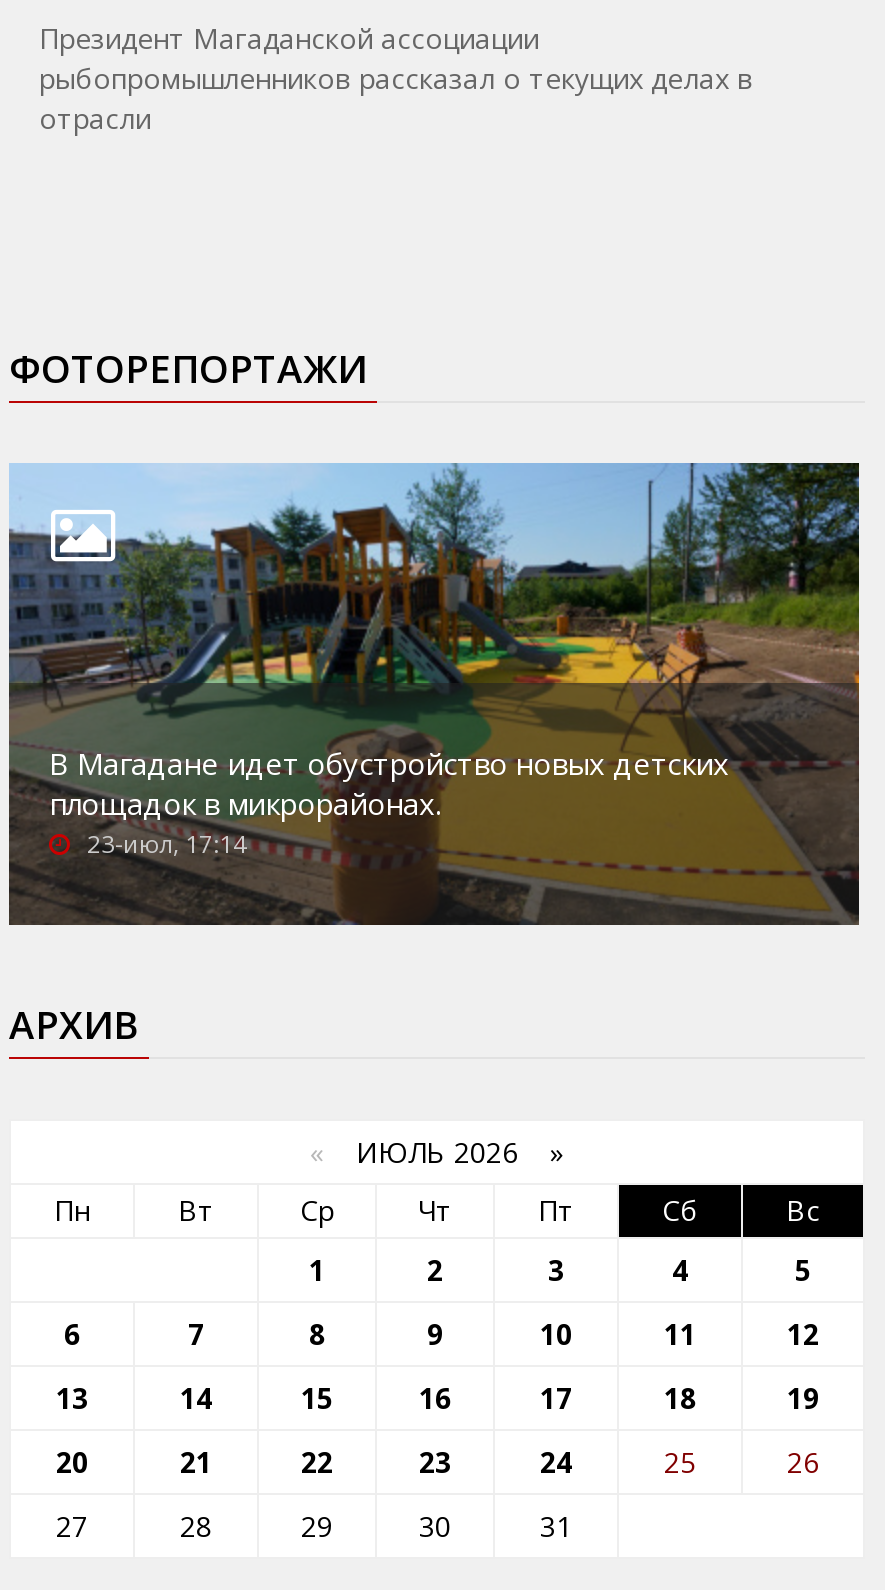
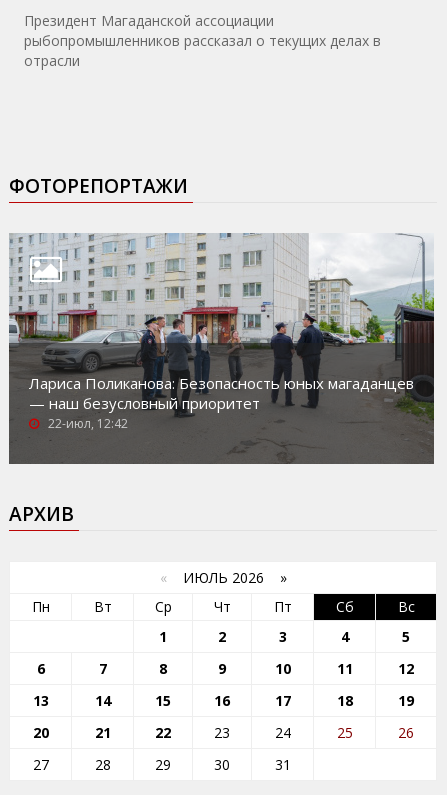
- [image]
- В Магадане идет обустройство новых детских
- площадок в микрорайонах.
- 23-июл, 17:14
+ [image]
+ Лариса Поликанова: Безопасность юных магаданцев
+ — наш безусловный приоритет
+ 22-июл, 12:42
